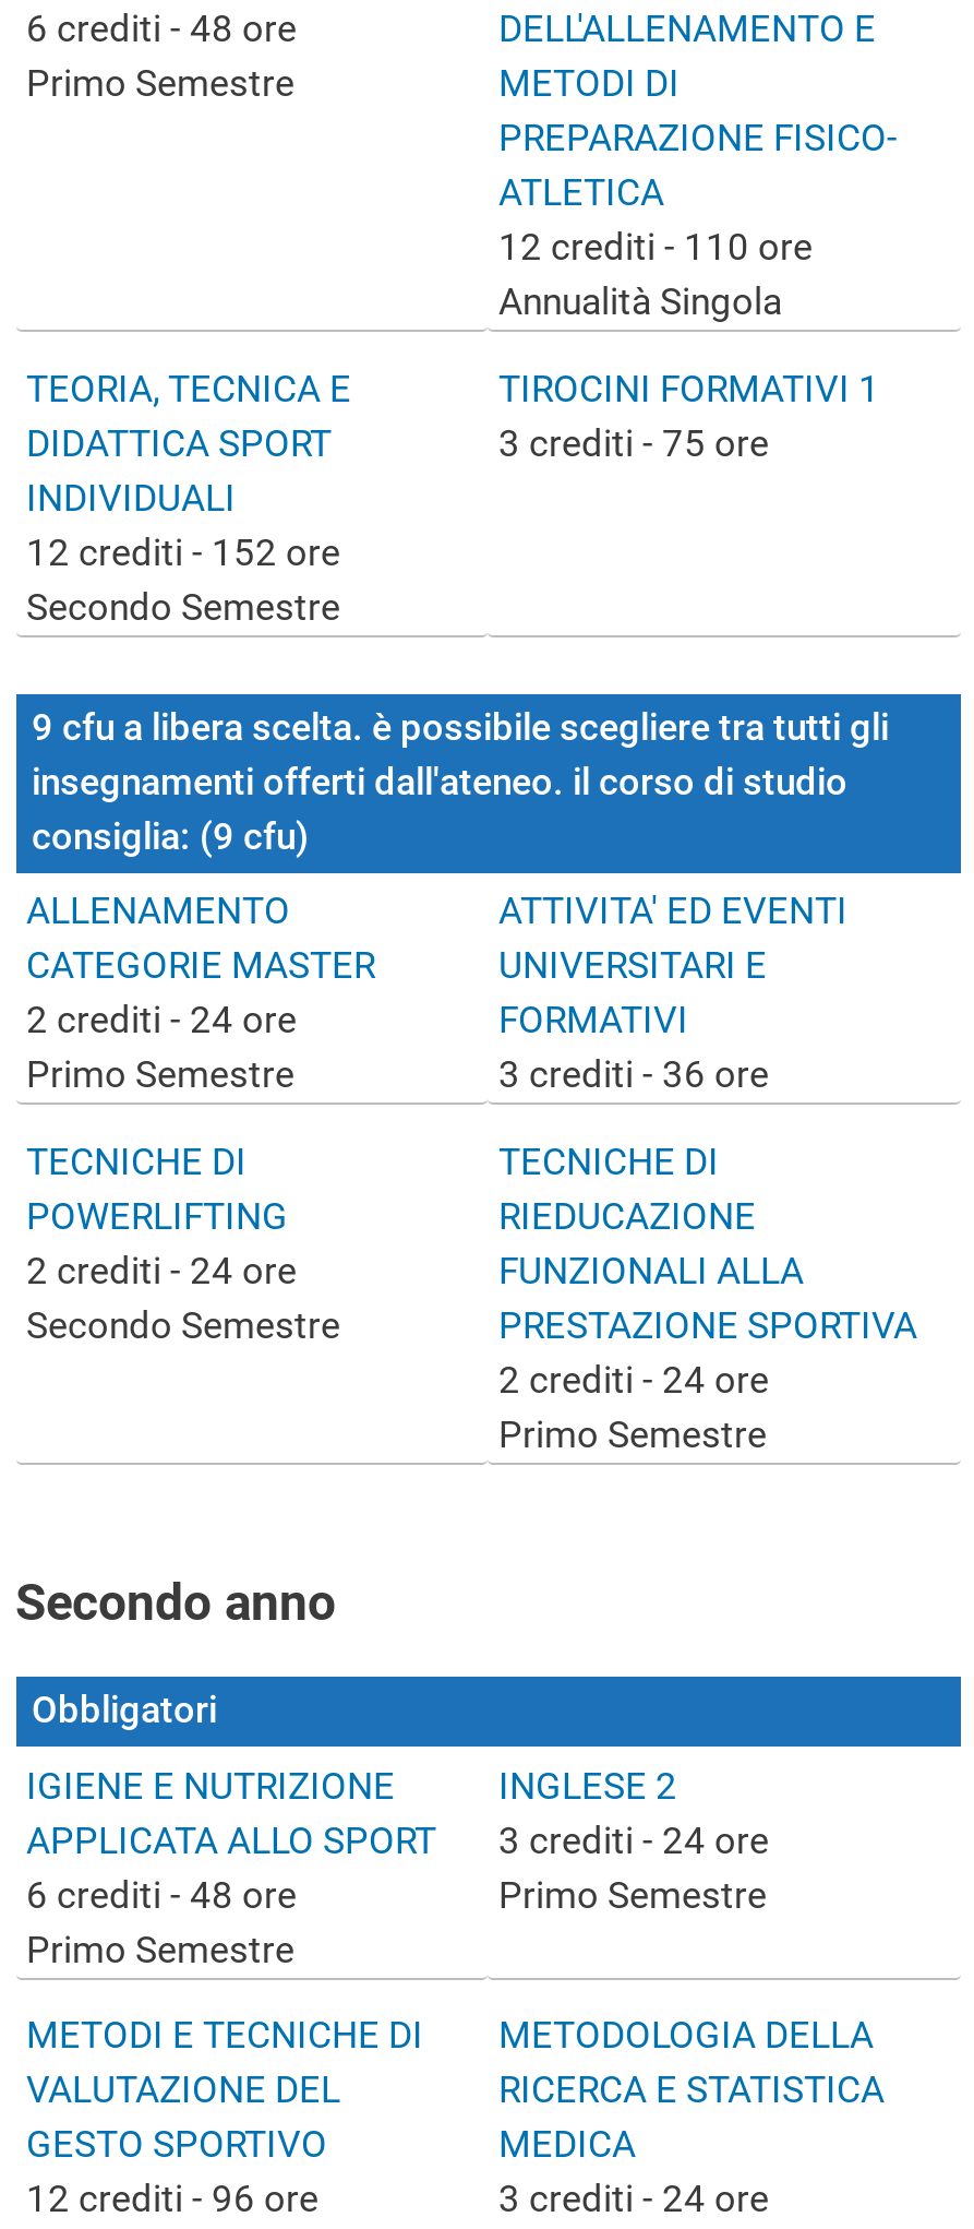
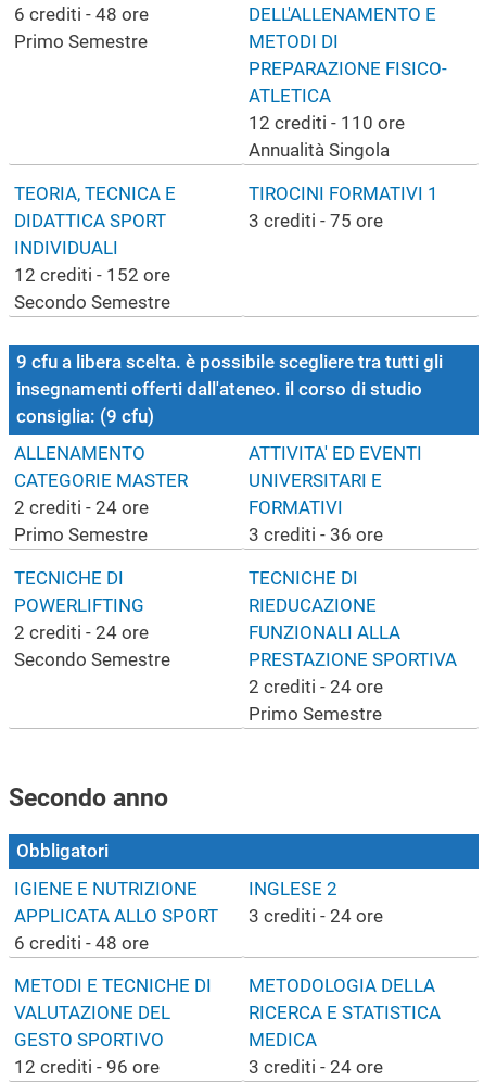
- Primo Semestre

- Primo Semestre
